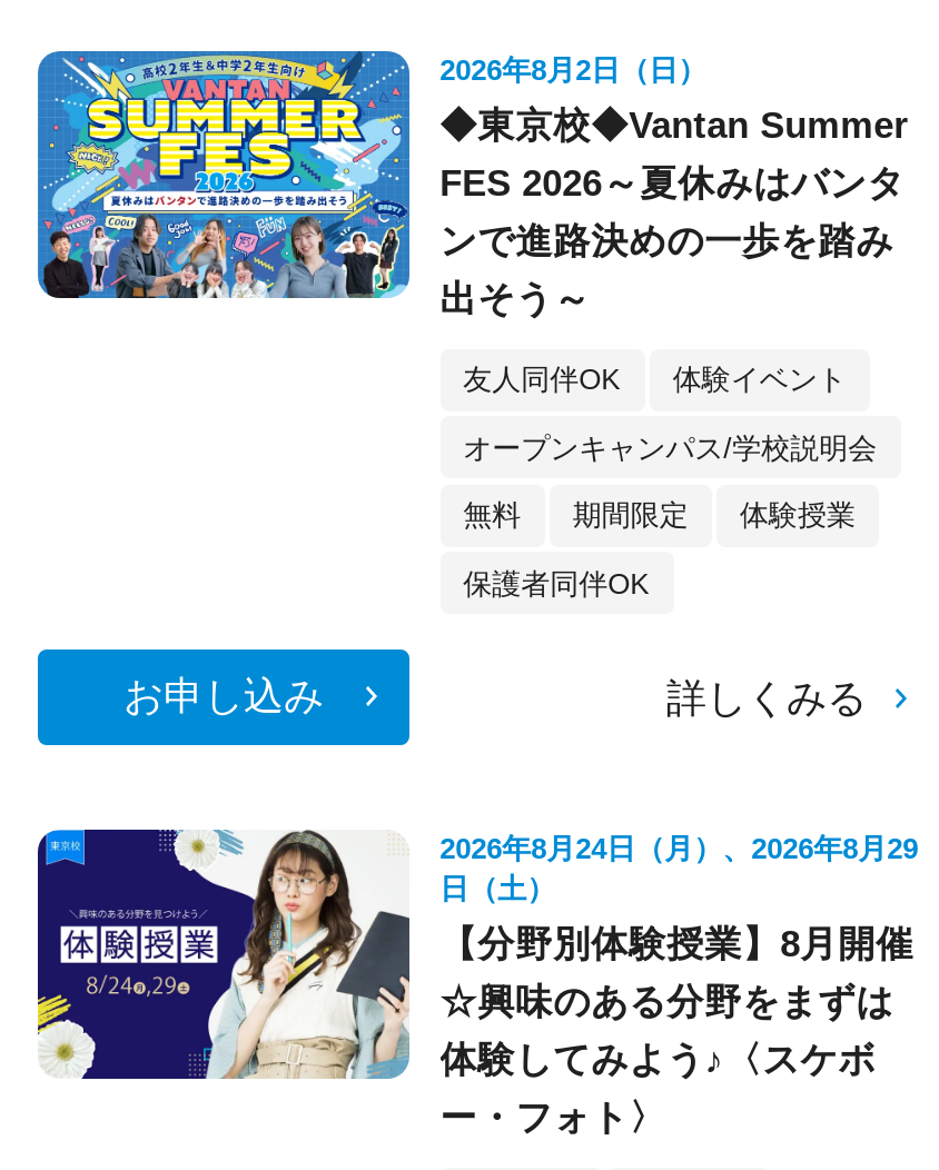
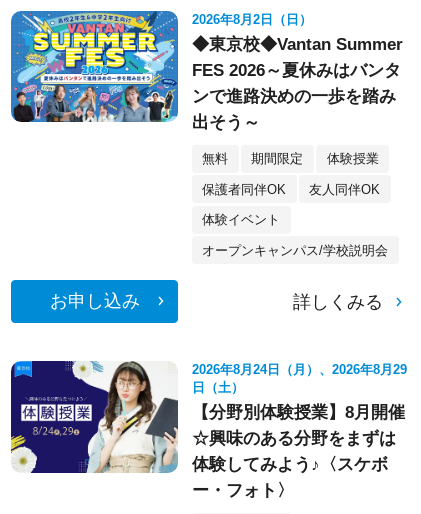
moved down: 友人同伴OK | 体験イベント | オープンキャンパス/学校説明会

moved up: 無料 | 期間限定 | 体験授業 | 保護者同伴OK
